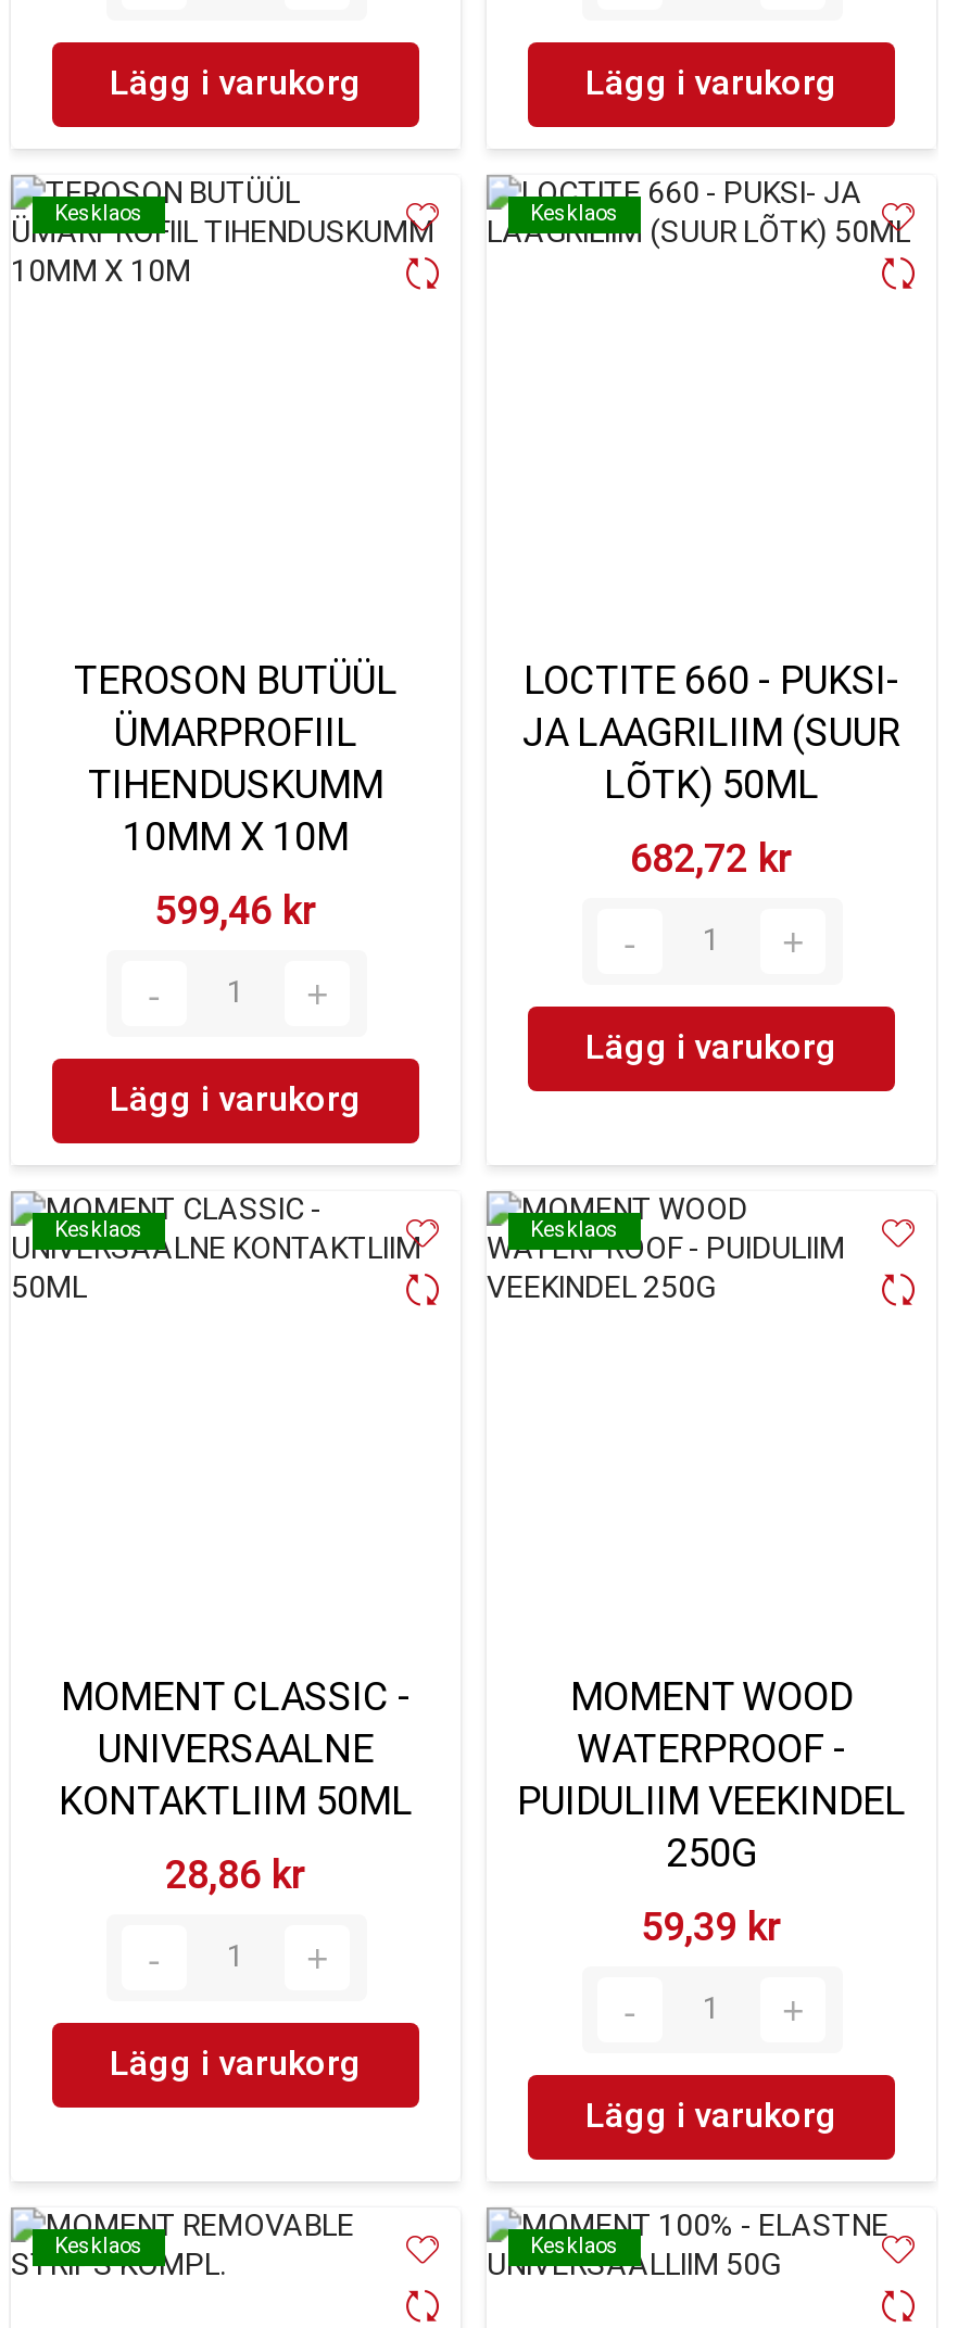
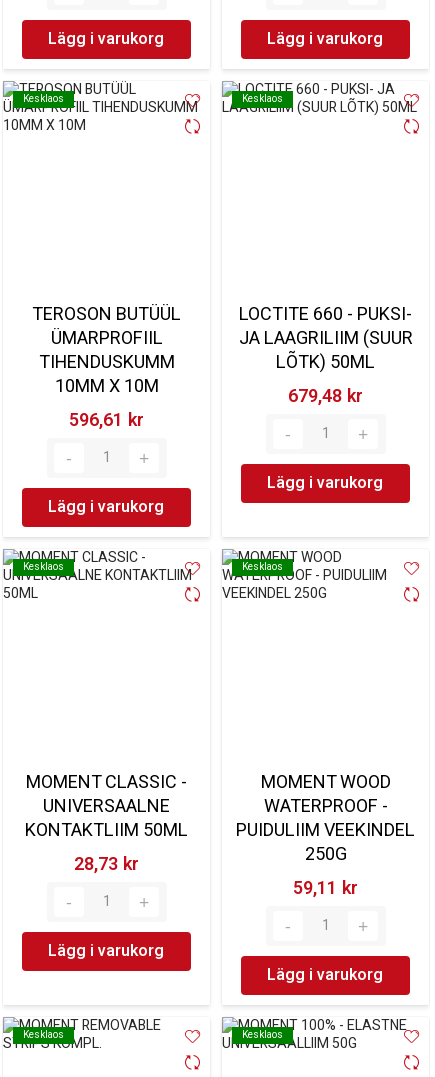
- 682,72 kr
+ 679,48 kr

- 599,46 kr
+ 596,61 kr

- 28,86 kr
+ 28,73 kr

- 59,39 kr
+ 59,11 kr
